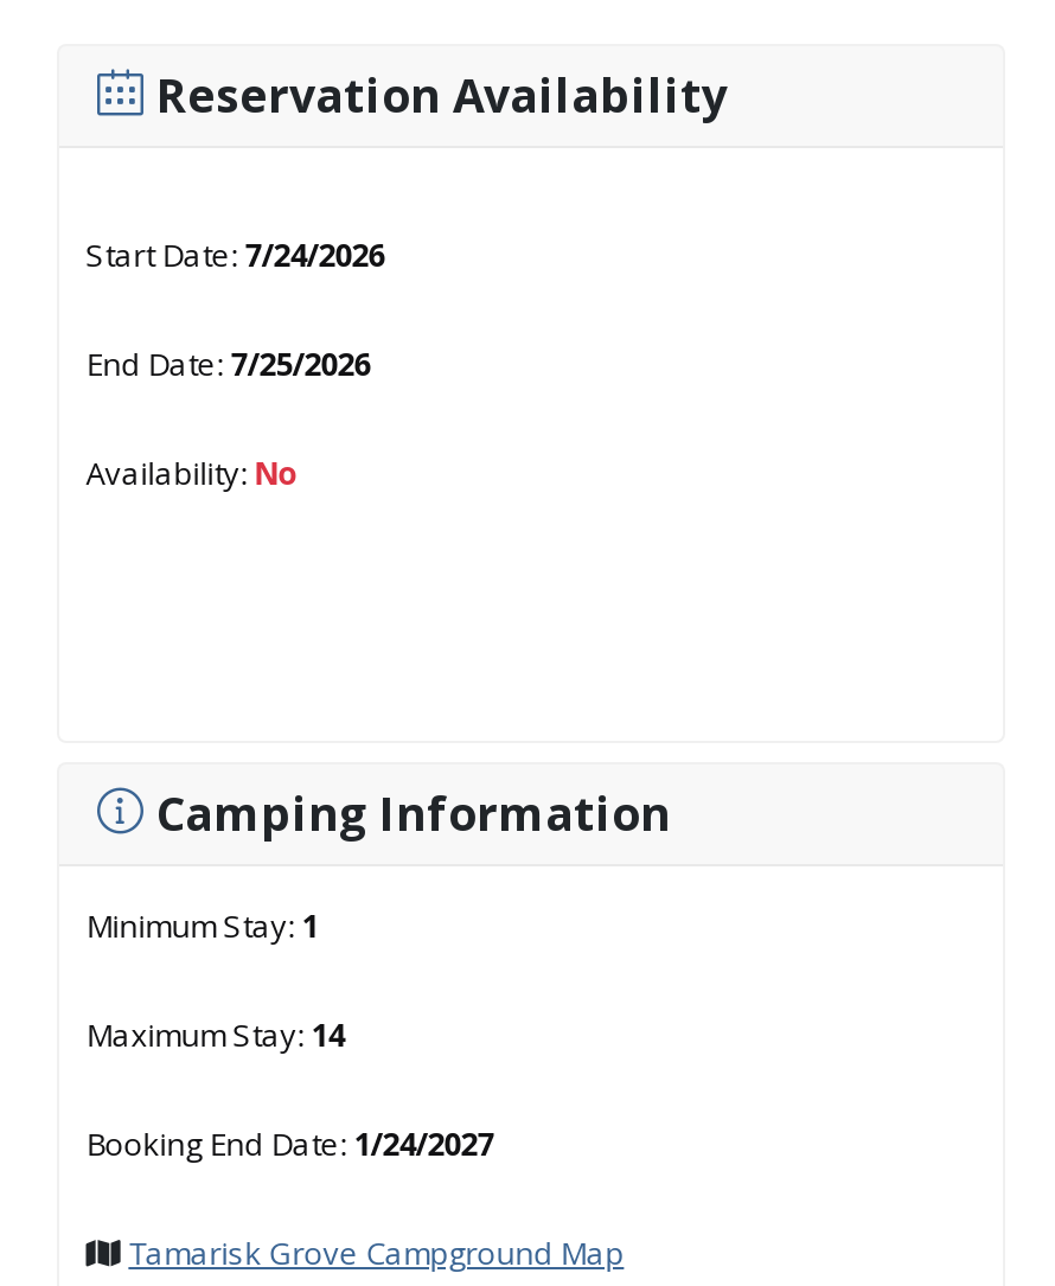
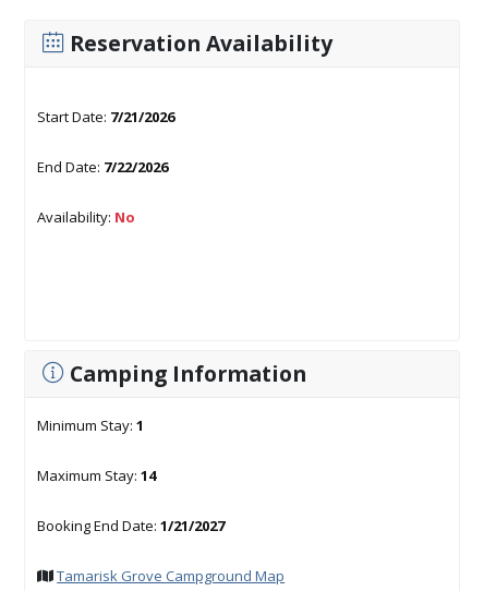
- Start Date: 7/24/2026
+ Start Date: 7/21/2026

- End Date: 7/25/2026
+ End Date: 7/22/2026

- Booking End Date: 1/24/2027
+ Booking End Date: 1/21/2027
